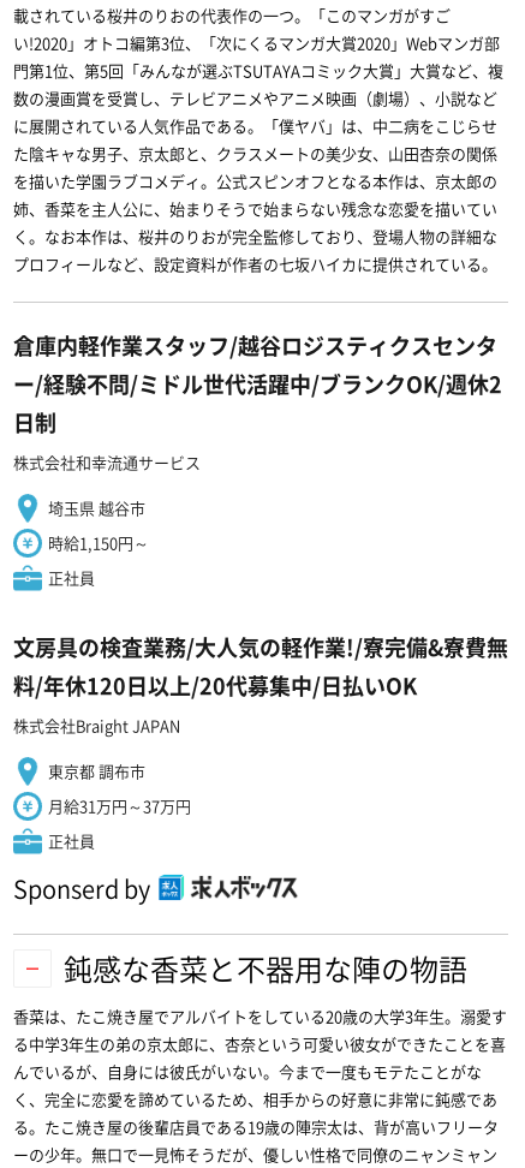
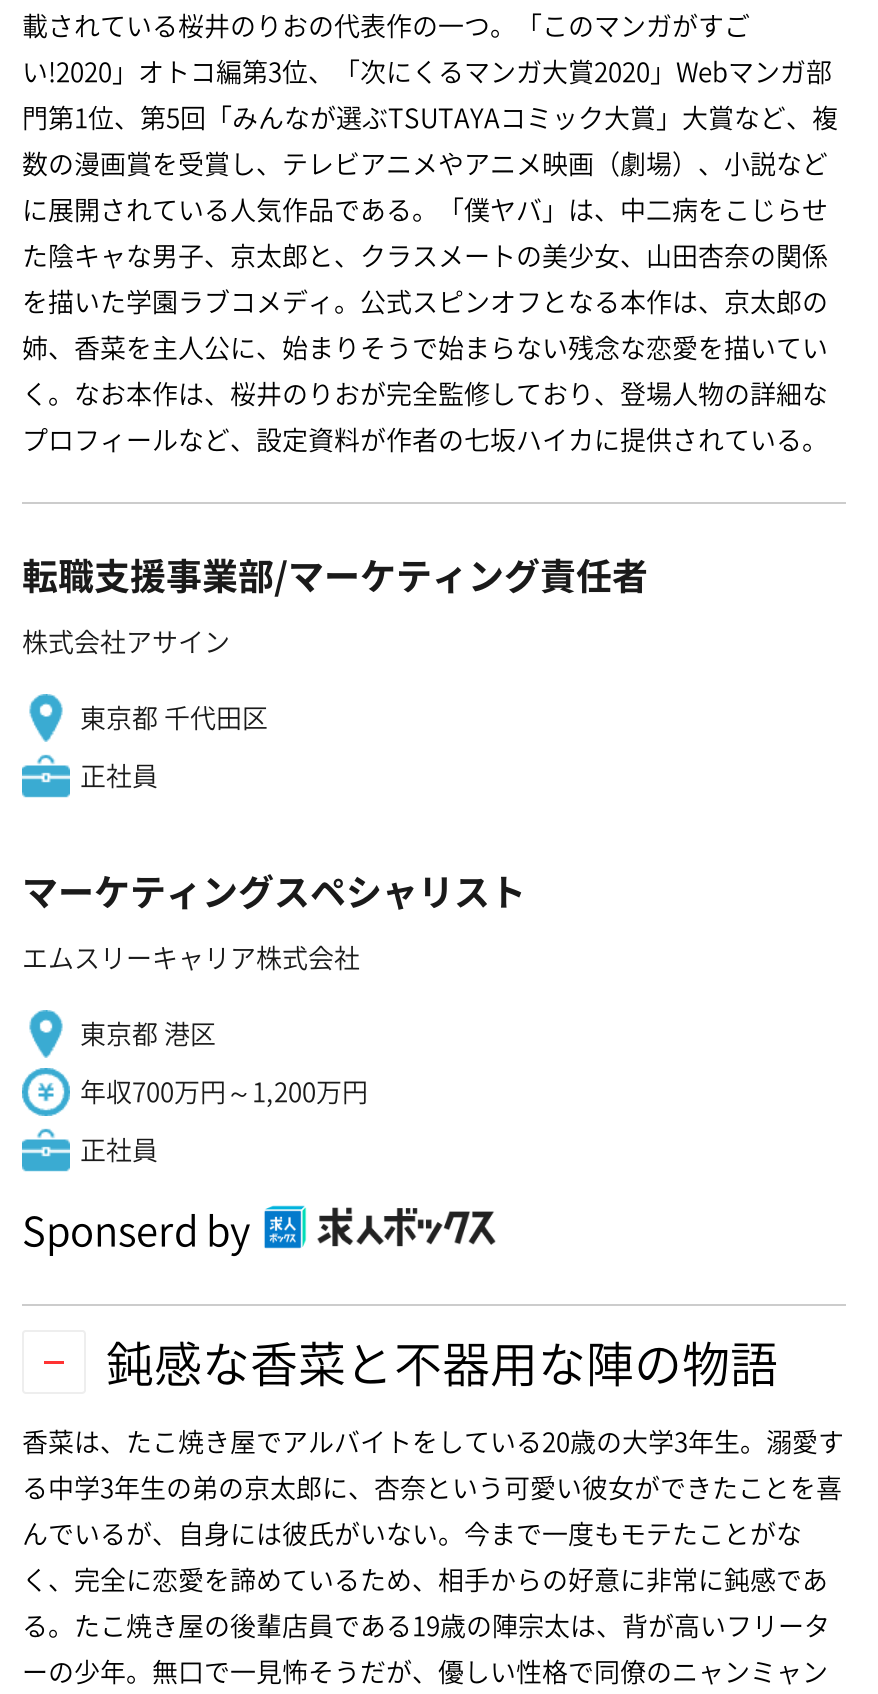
- 倉庫内軽作業スタッフ/越谷ロジスティクスセンタ
- ー/経験不問/ミドル世代活躍中/ブランクOK/週休2
- 日制
- 株式会社和幸流通サービス
- 埼玉県 越谷市
- 時給1,150円～
+ 転職支援事業部/マーケティング責任者
+ 株式会社アサイン
+ 東京都 千代田区

- 文房具の検査業務/大人気の軽作業!/寮完備&寮費無
- 料/年休120日以上/20代募集中/日払いOK
- 株式会社Braight JAPAN
+ マーケティングスペシャリスト
+ エムスリーキャリア株式会社

- 東京都 調布市
+ 東京都 港区

- 月給31万円～37万円
+ 年収700万円～1,200万円
